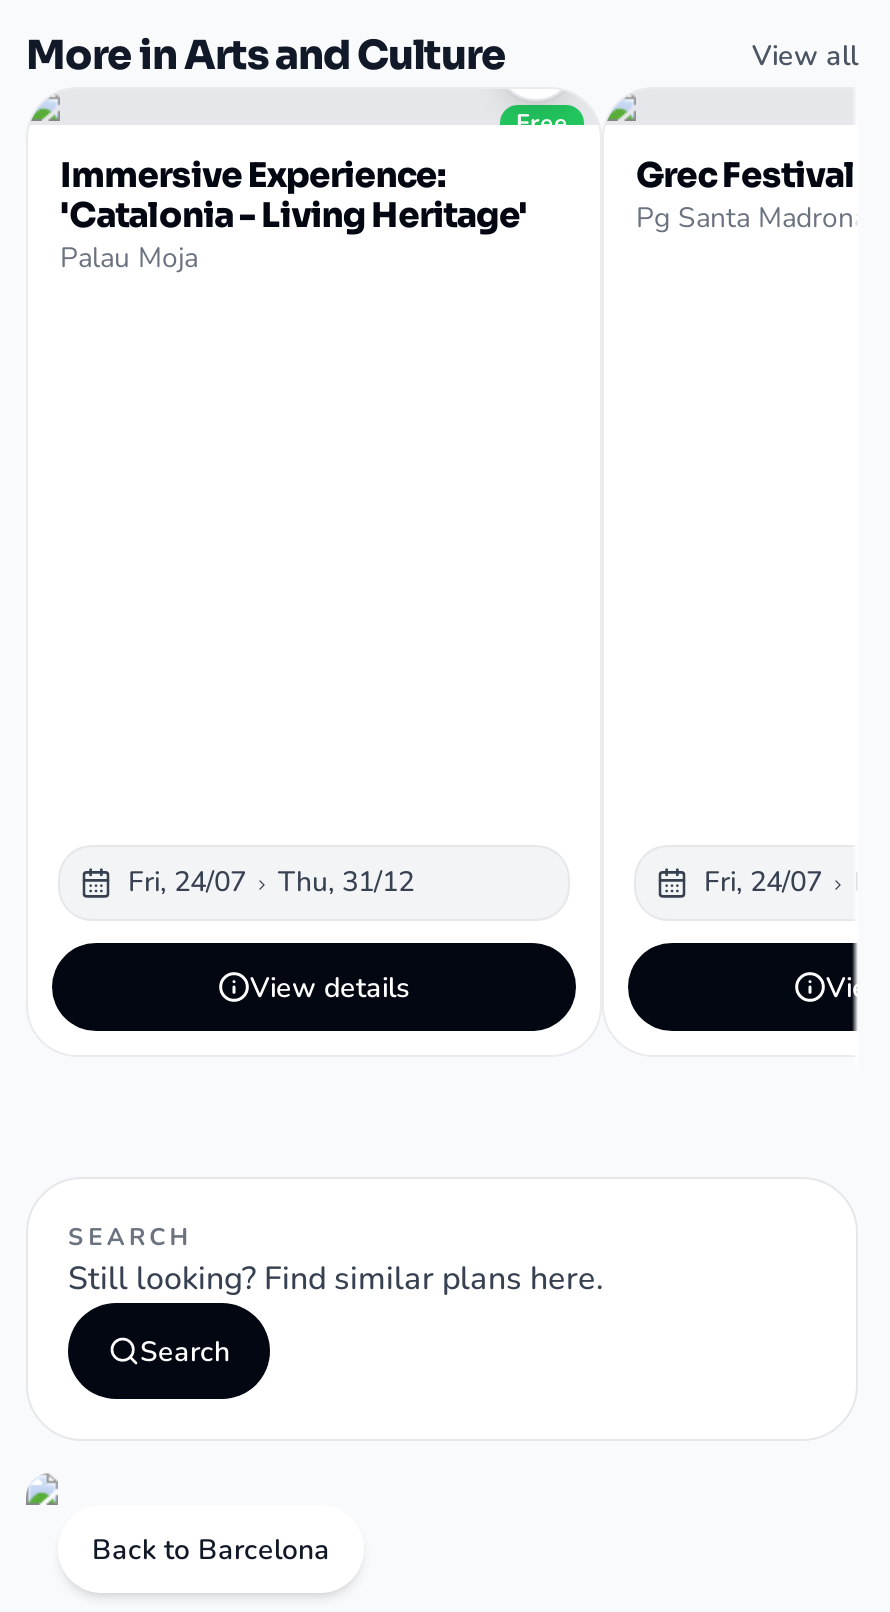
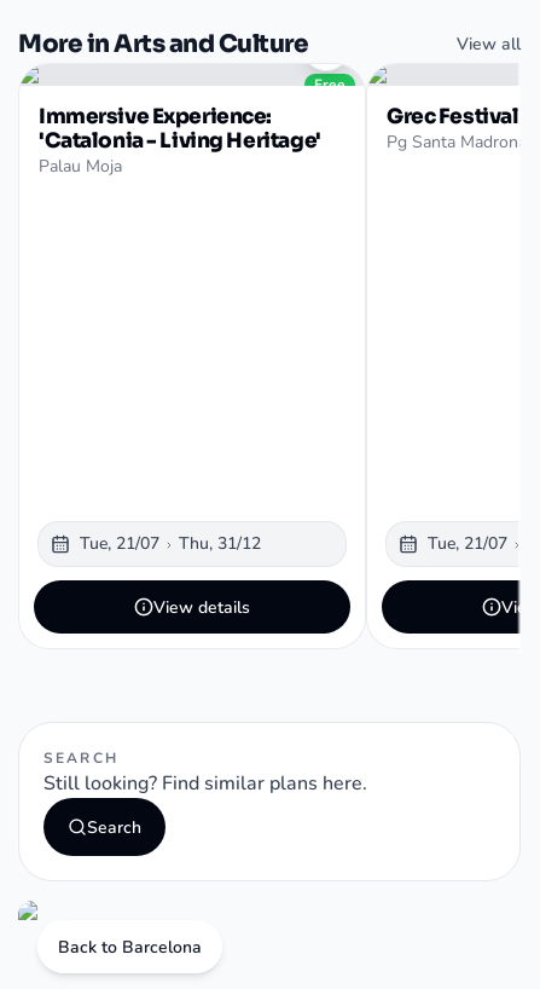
- Fri, 24/07 Thu, 31/12
+ Tue, 21/07 Thu, 31/12

- Fri, 24/07
+ Tue, 21/07
